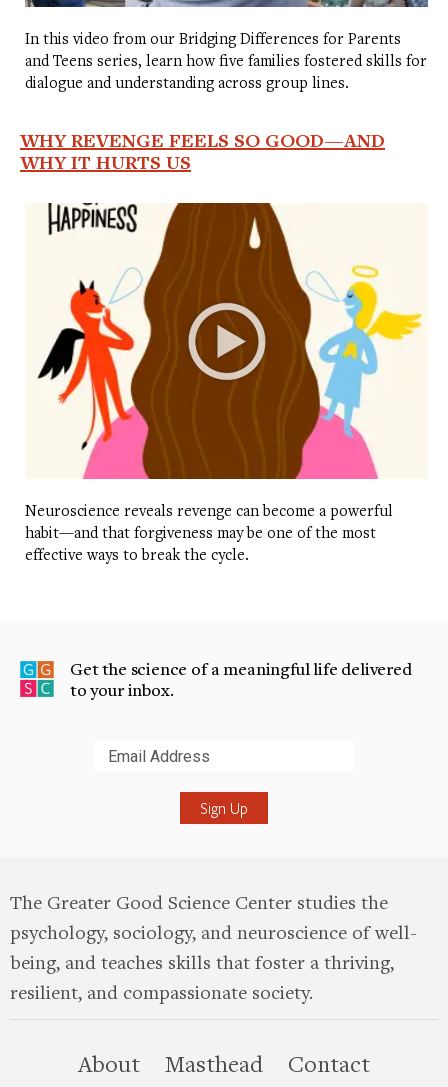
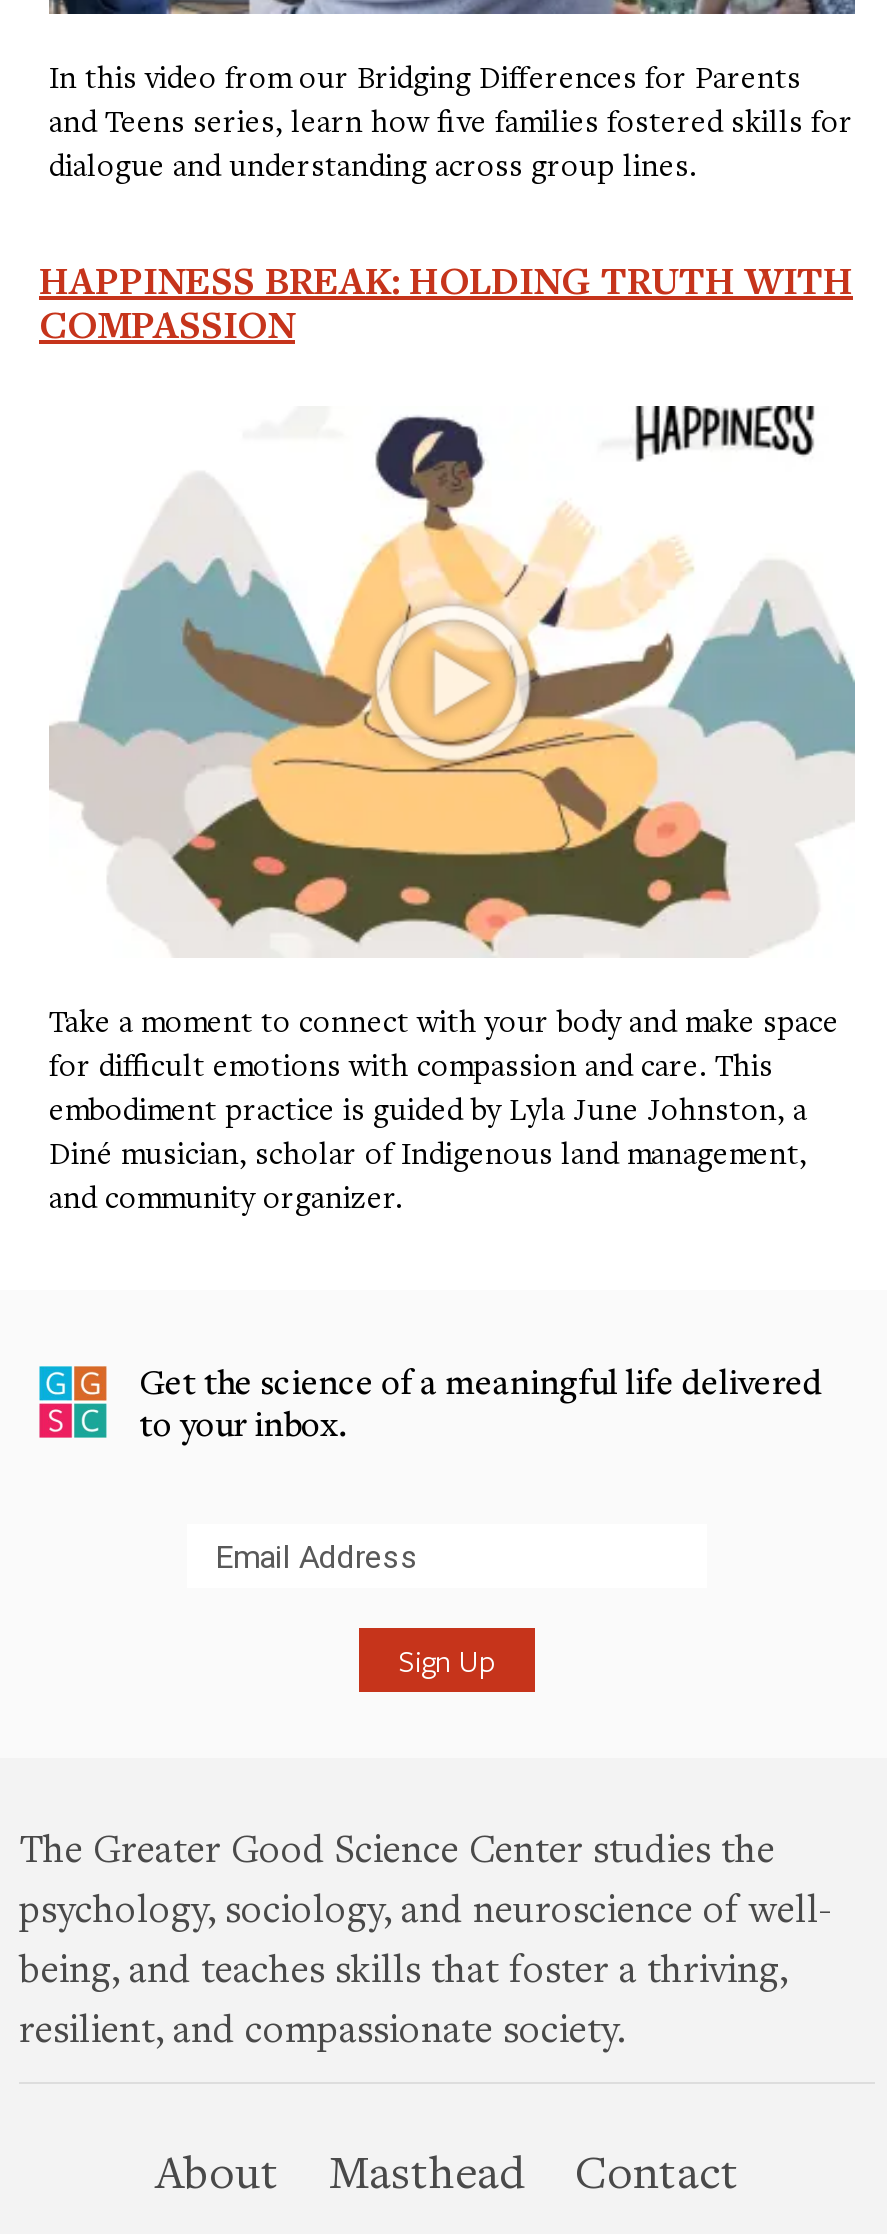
- WHY REVENGE FEELS SO GOOD—AND
- WHY IT HURTS US
+ HAPPINESS BREAK: HOLDING TRUTH WITH
+ COMPASSION

- [image]
- Neuroscience reveals revenge can become a powerful
- habit—and that forgiveness may be one of the most
- effective ways to break the cycle.
+ [image]
+ Take a moment to connect with your body and make space
+ for difficult emotions with compassion and care. This
+ embodiment practice is guided by Lyla June Johnston, a
+ Diné musician, scholar of Indigenous land management,
+ and community organizer.
